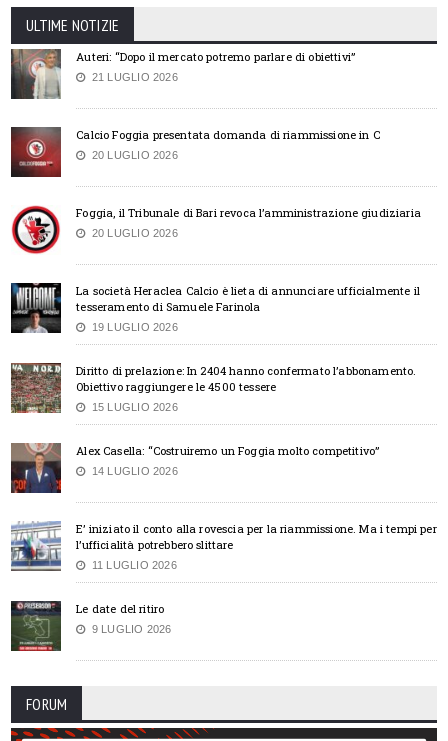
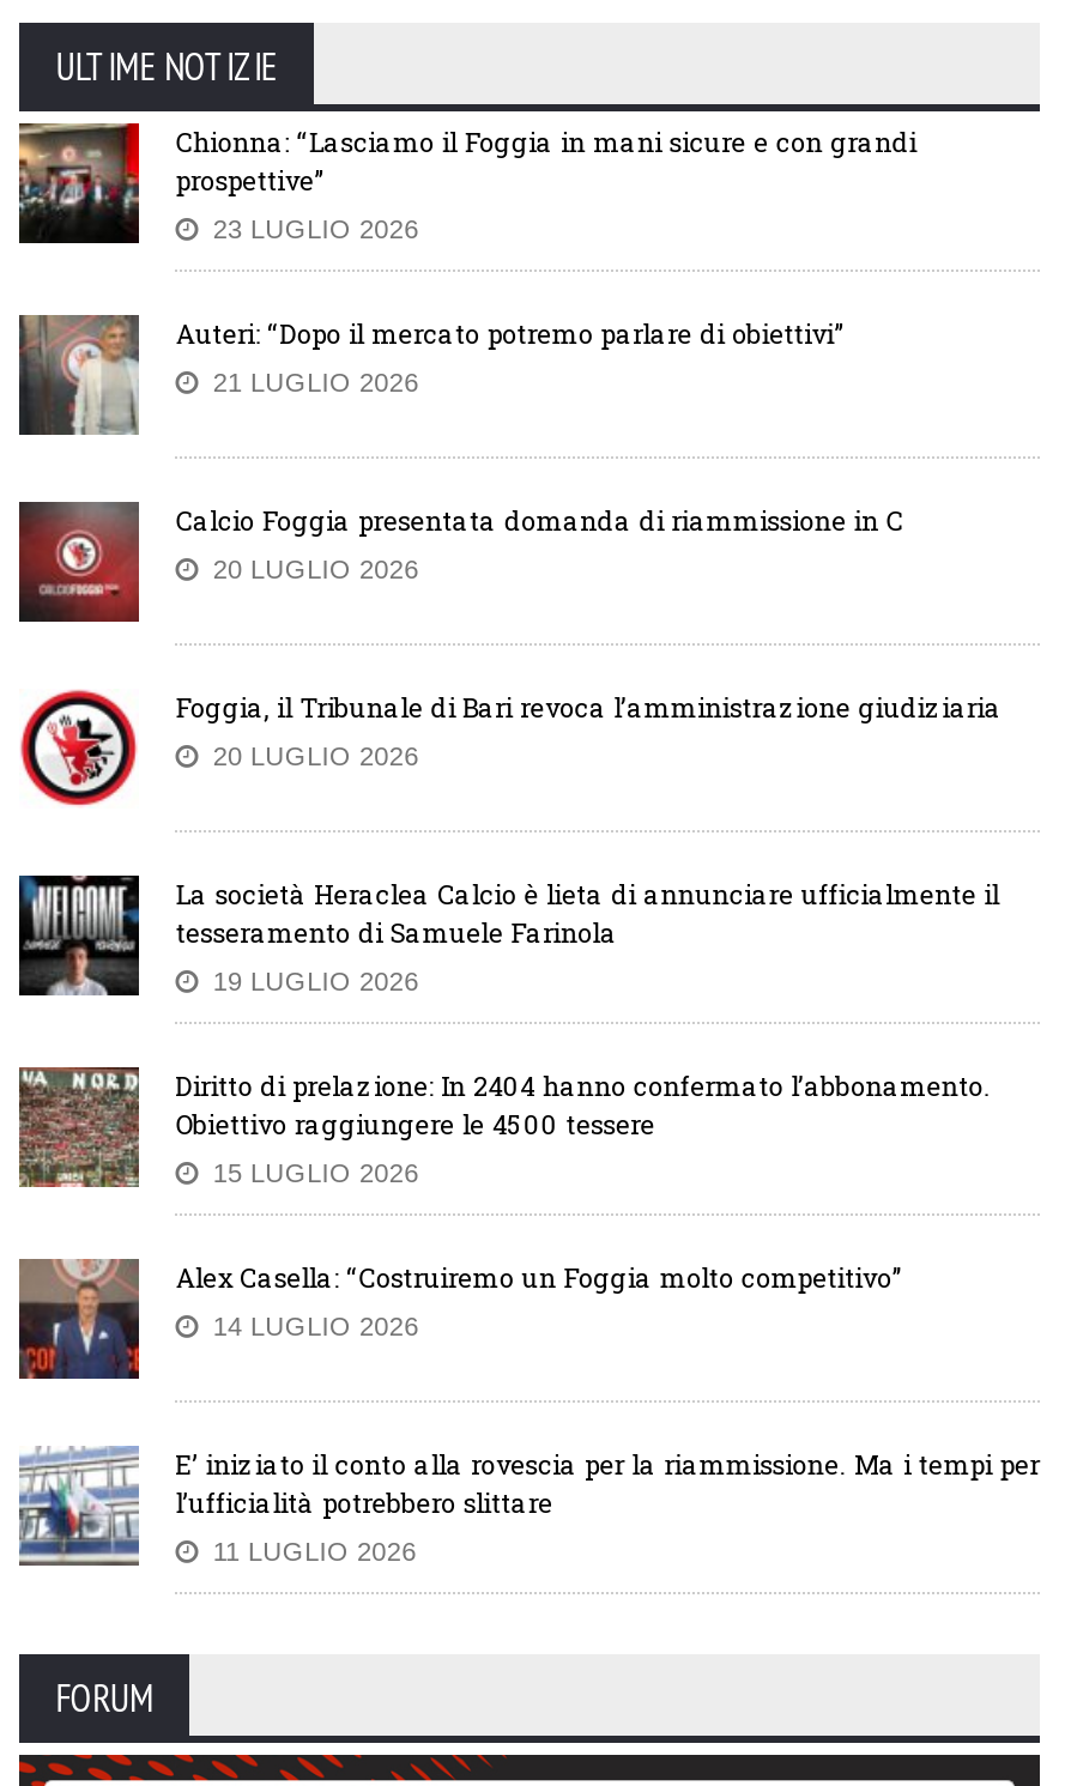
+ [image]
+ Chionna: “Lasciamo il Foggia in mani sicure e con grandi
+ prospettive”
+ 23 LUGLIO 2026

moved down: [image] | Auteri: “Dopo il mercato potremo parlare di obiettivi” | 21 LUGLIO 2026 | ... | l’ufficialità potrebbero slittare | 11 LUGLIO 2026

- [image]
- Le date del ritiro
- 9 LUGLIO 2026
